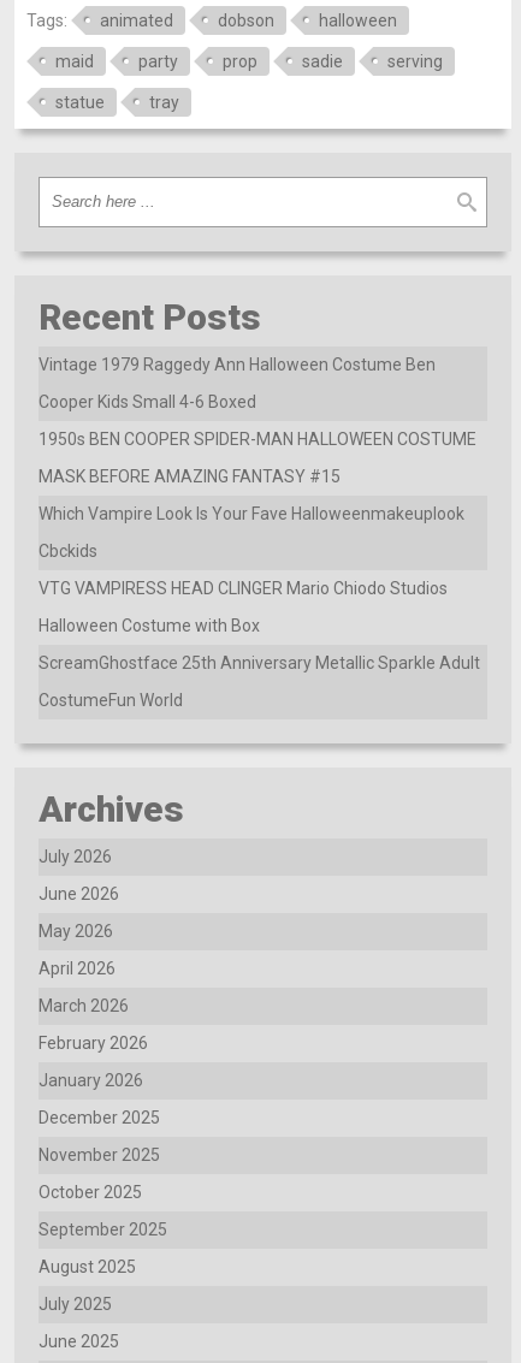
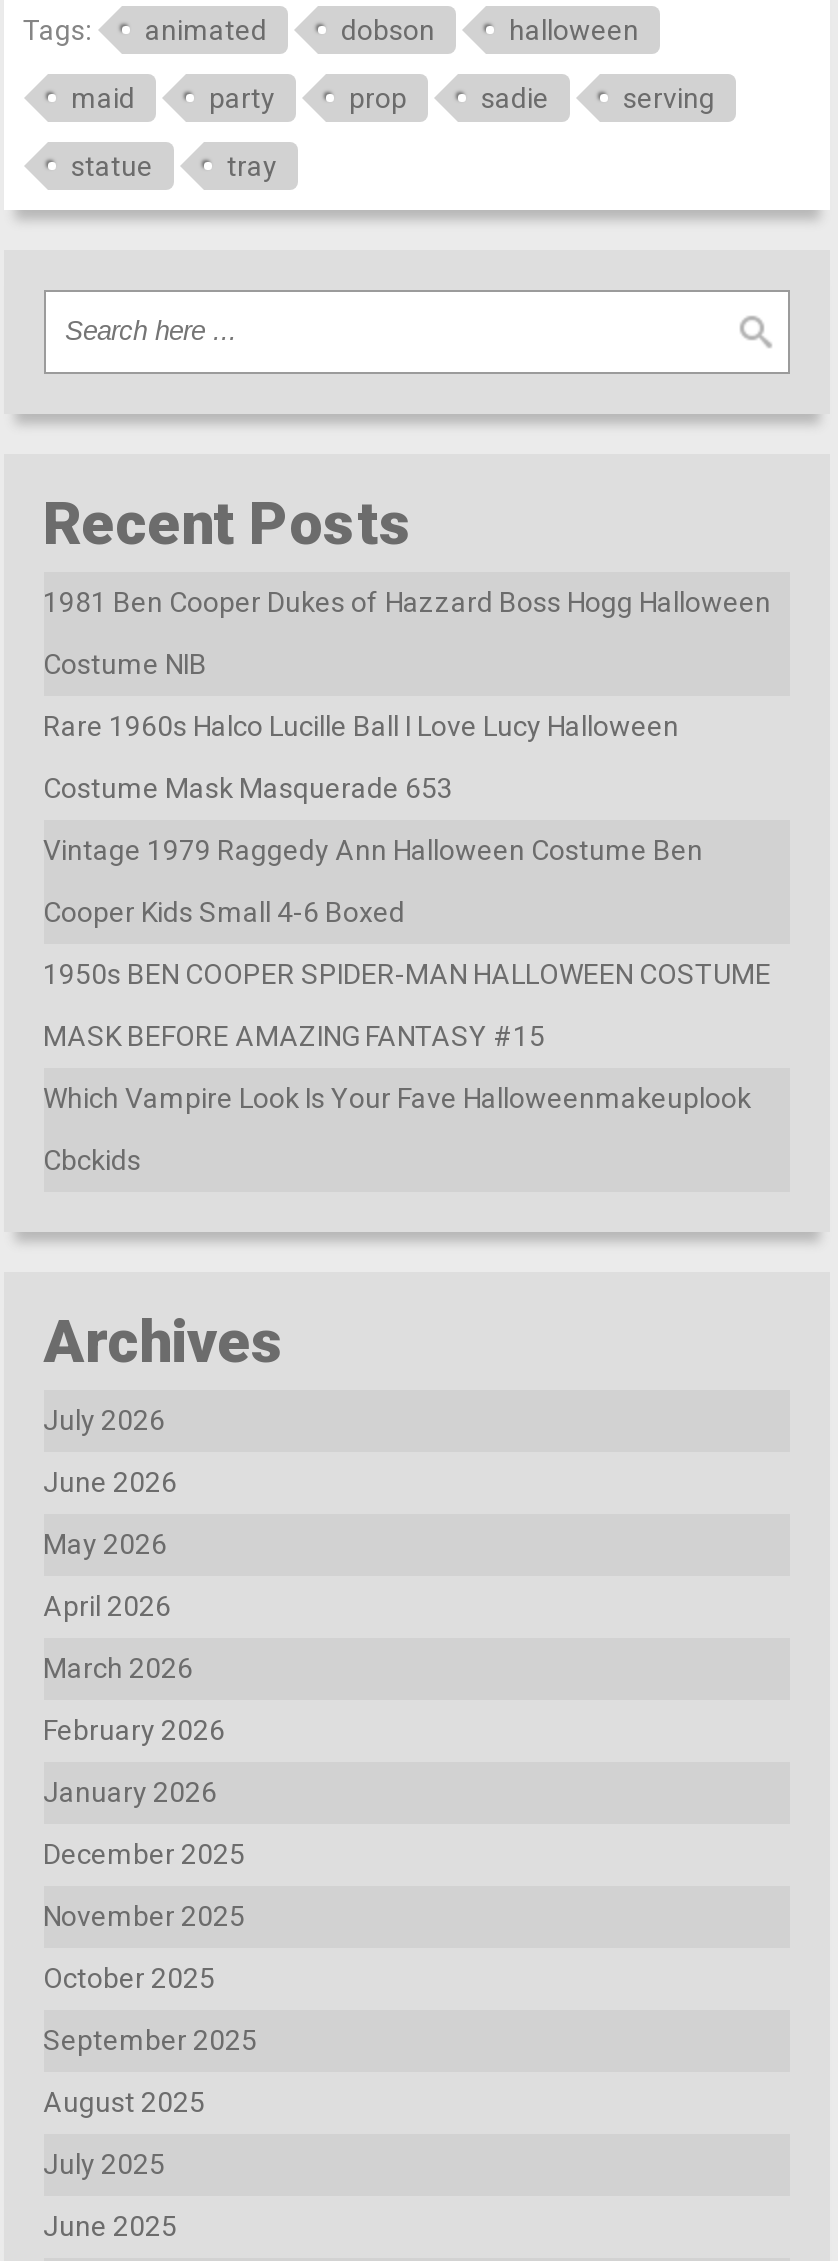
+ 1981 Ben Cooper Dukes of Hazzard Boss Hogg Halloween
+ Costume NIB
+ Rare 1960s Halco Lucille Ball I Love Lucy Halloween
+ Costume Mask Masquerade 653

moved down: Vintage 1979 Raggedy Ann Halloween Costume Ben | Cooper Kids Small 4-6 Boxed | 1950s BEN COOPER SPIDER-MAN HALLOWEEN COSTUME | MASK BEFORE AMAZING FANTASY #15 | Which Vampire Look Is Your Fave Halloweenmakeuplook | Cbckids

- VTG VAMPIRESS HEAD CLINGER Mario Chiodo Studios
- Halloween Costume with Box
- ScreamGhostface 25th Anniversary Metallic Sparkle Adult
- CostumeFun World
